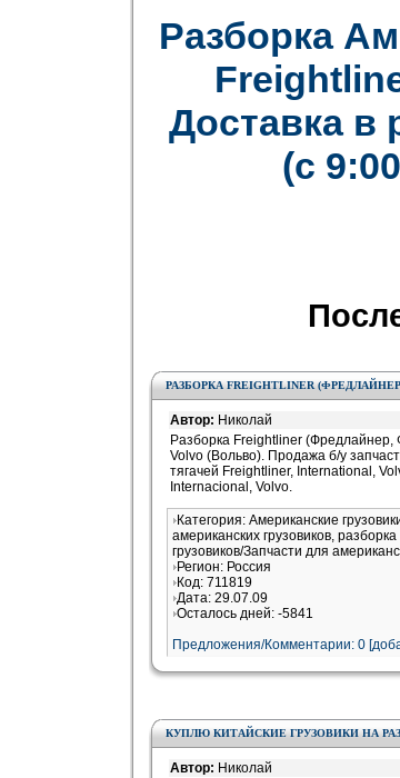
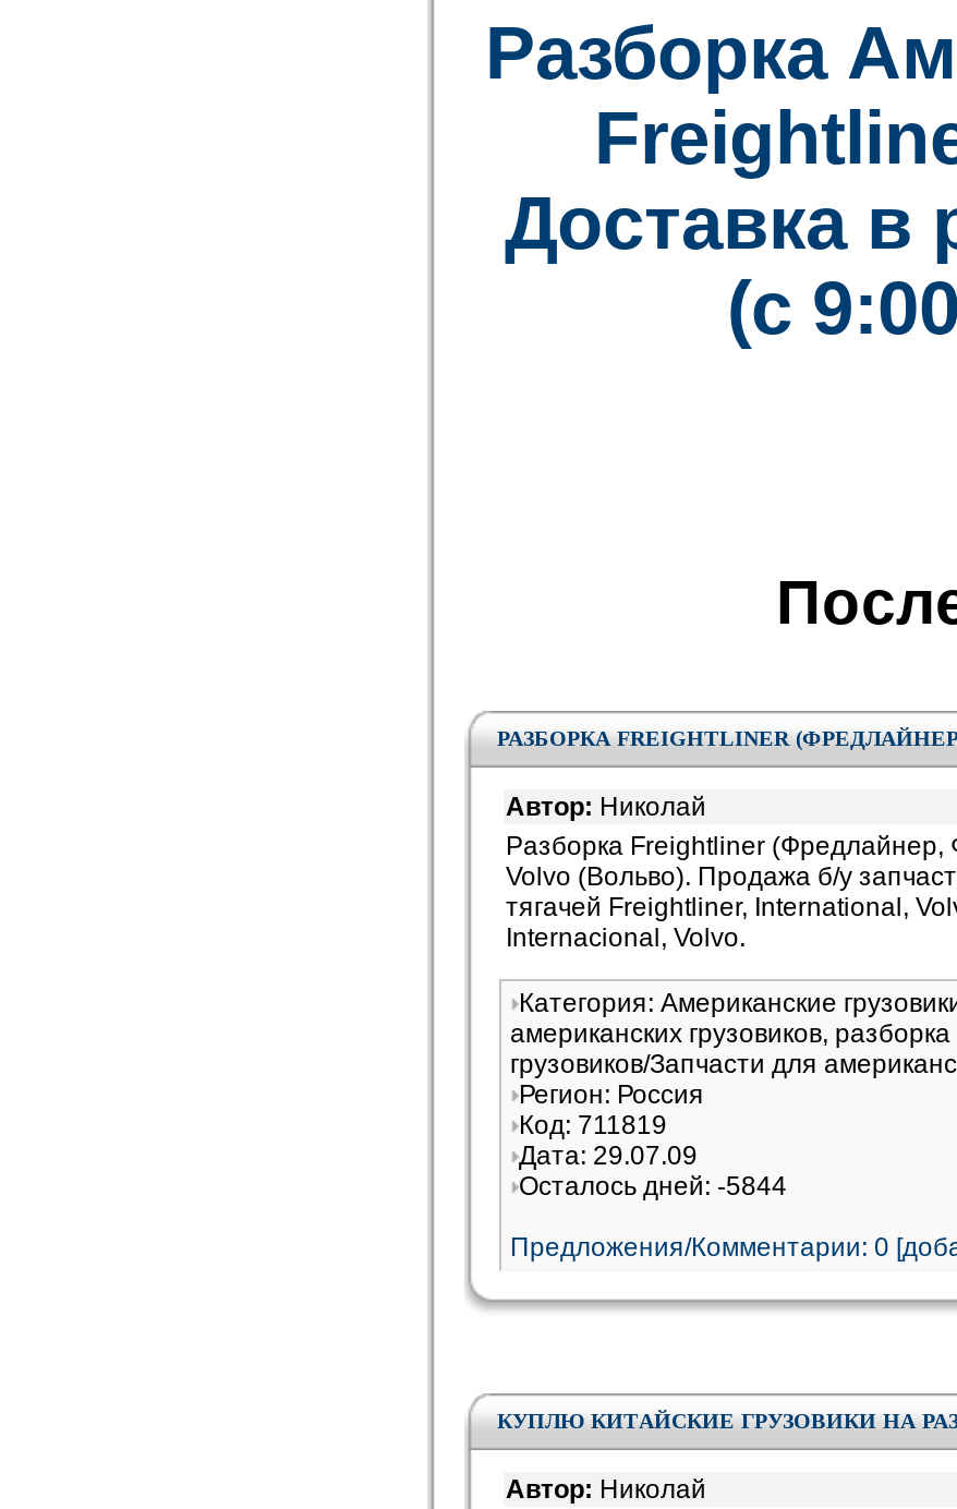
- Осталось дней: -5841
+ Осталось дней: -5844
